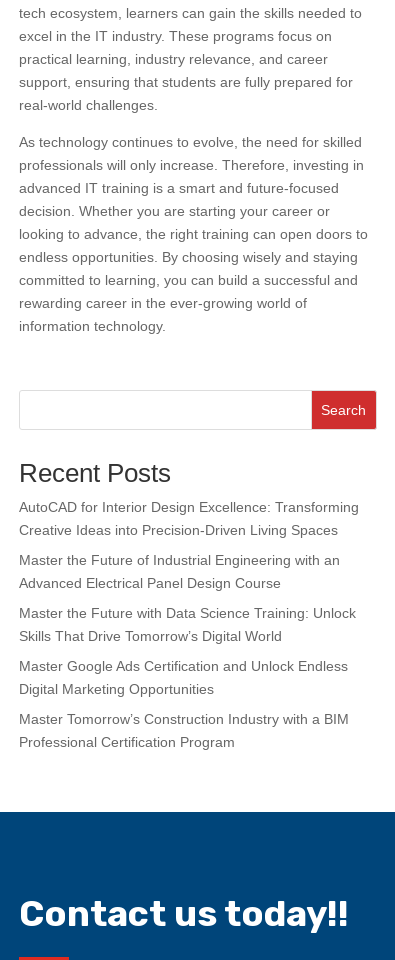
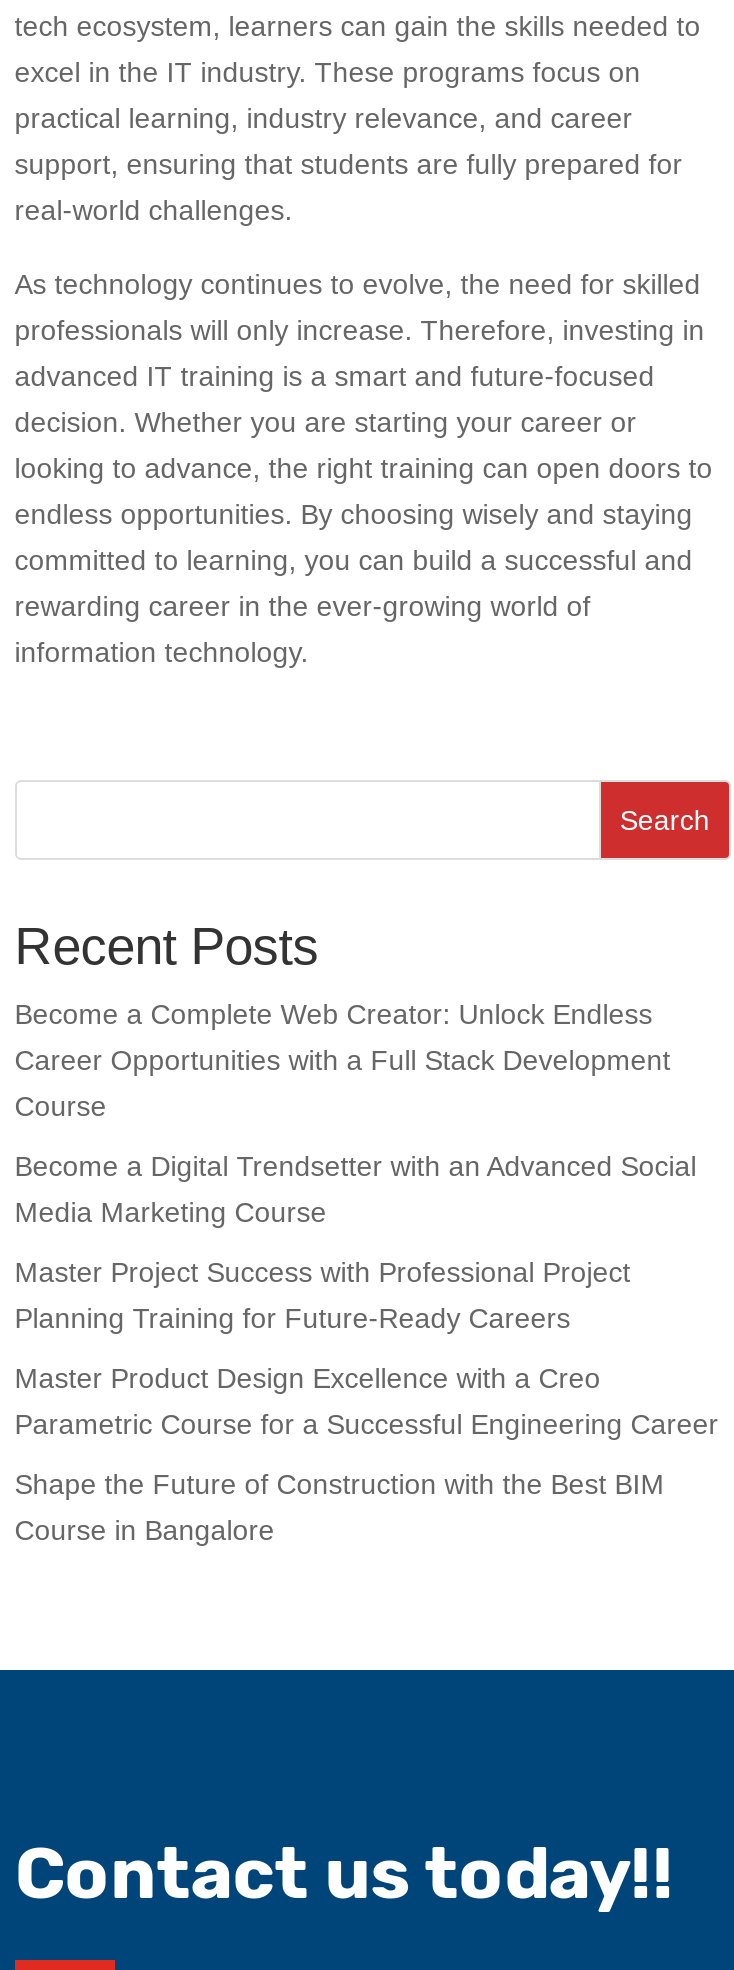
- AutoCAD for Interior Design Excellence: Transforming
- Creative Ideas into Precision-Driven Living Spaces
+ Become a Complete Web Creator: Unlock Endless
+ Career Opportunities with a Full Stack Development
+ Course

- Master the Future of Industrial Engineering with an
- Advanced Electrical Panel Design Course
+ Become a Digital Trendsetter with an Advanced Social
+ Media Marketing Course

- Master the Future with Data Science Training: Unlock
- Skills That Drive Tomorrow’s Digital World
+ Master Project Success with Professional Project
+ Planning Training for Future-Ready Careers

- Master Google Ads Certification and Unlock Endless
- Digital Marketing Opportunities
+ Master Product Design Excellence with a Creo
+ Parametric Course for a Successful Engineering Career

- Master Tomorrow’s Construction Industry with a BIM
- Professional Certification Program
+ Shape the Future of Construction with the Best BIM
+ Course in Bangalore
